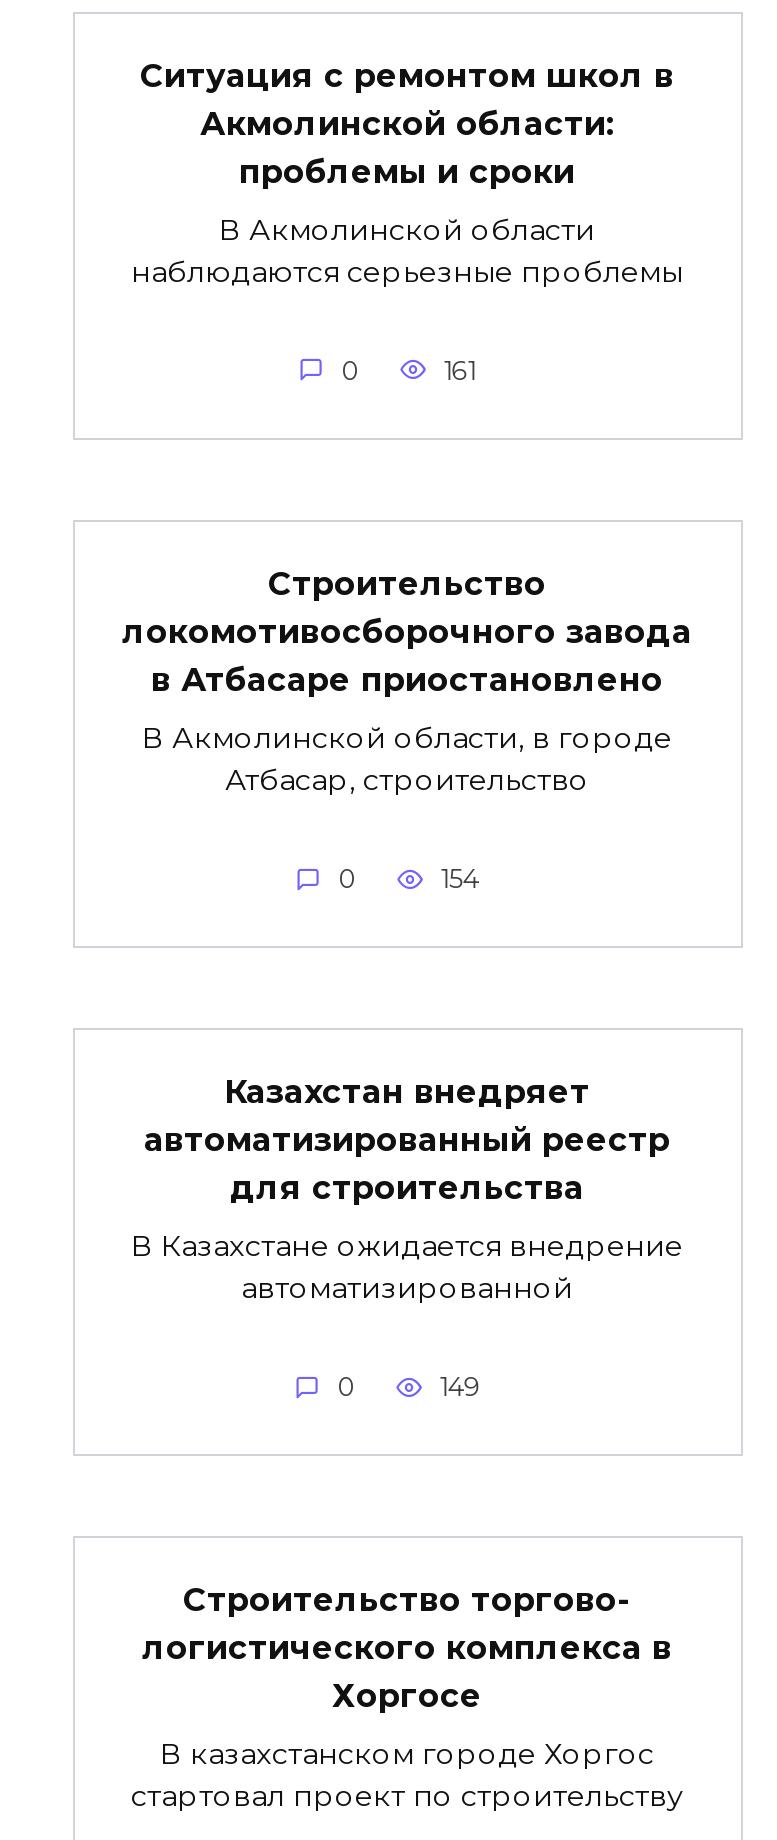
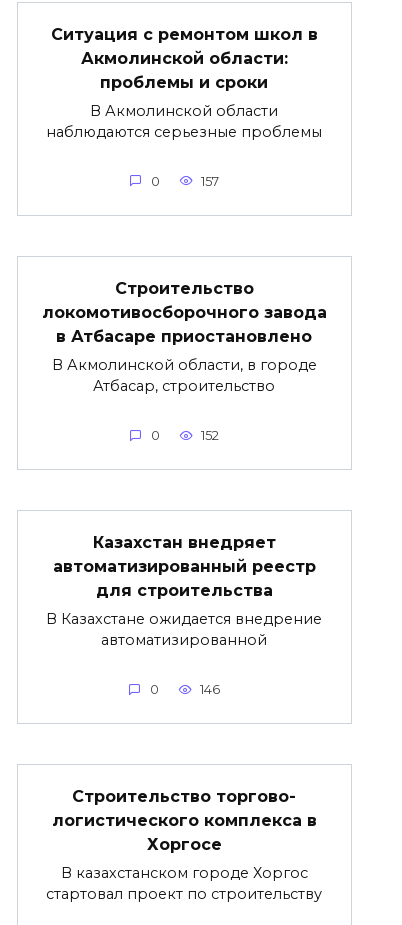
- 161
+ 157

- 154
+ 152

- 149
+ 146
